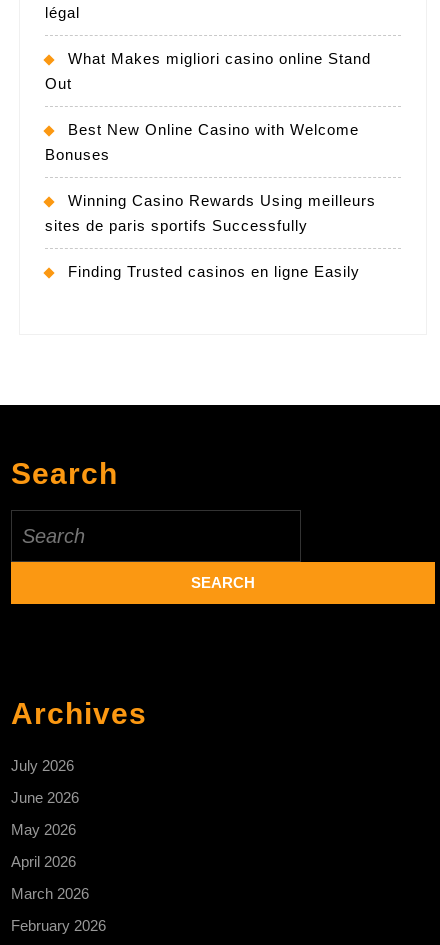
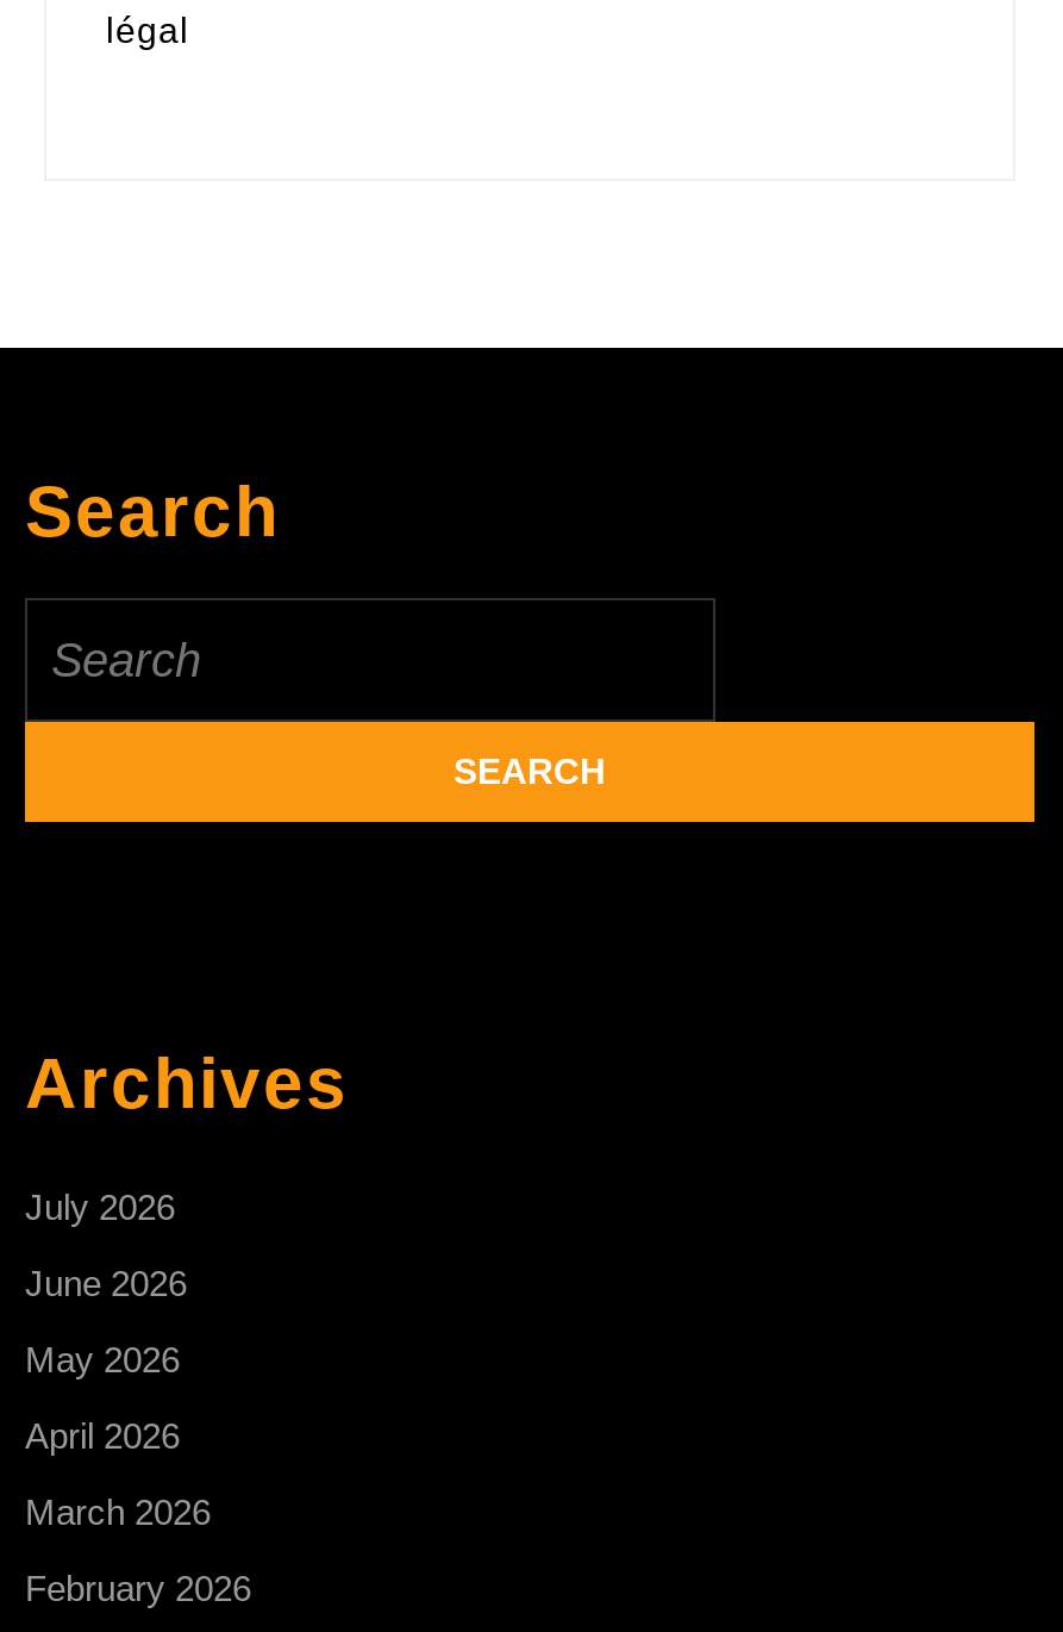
- What Makes migliori casino online Stand
- Out
- Best New Online Casino with Welcome
- Bonuses
- Winning Casino Rewards Using meilleurs
- sites de paris sportifs Successfully
- Finding Trusted casinos en ligne Easily
